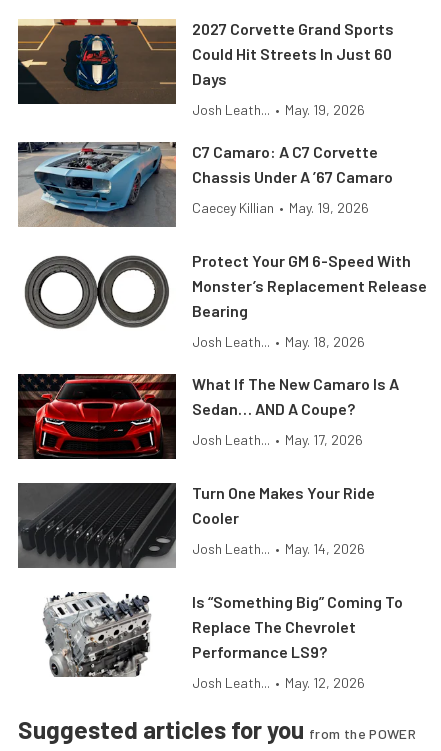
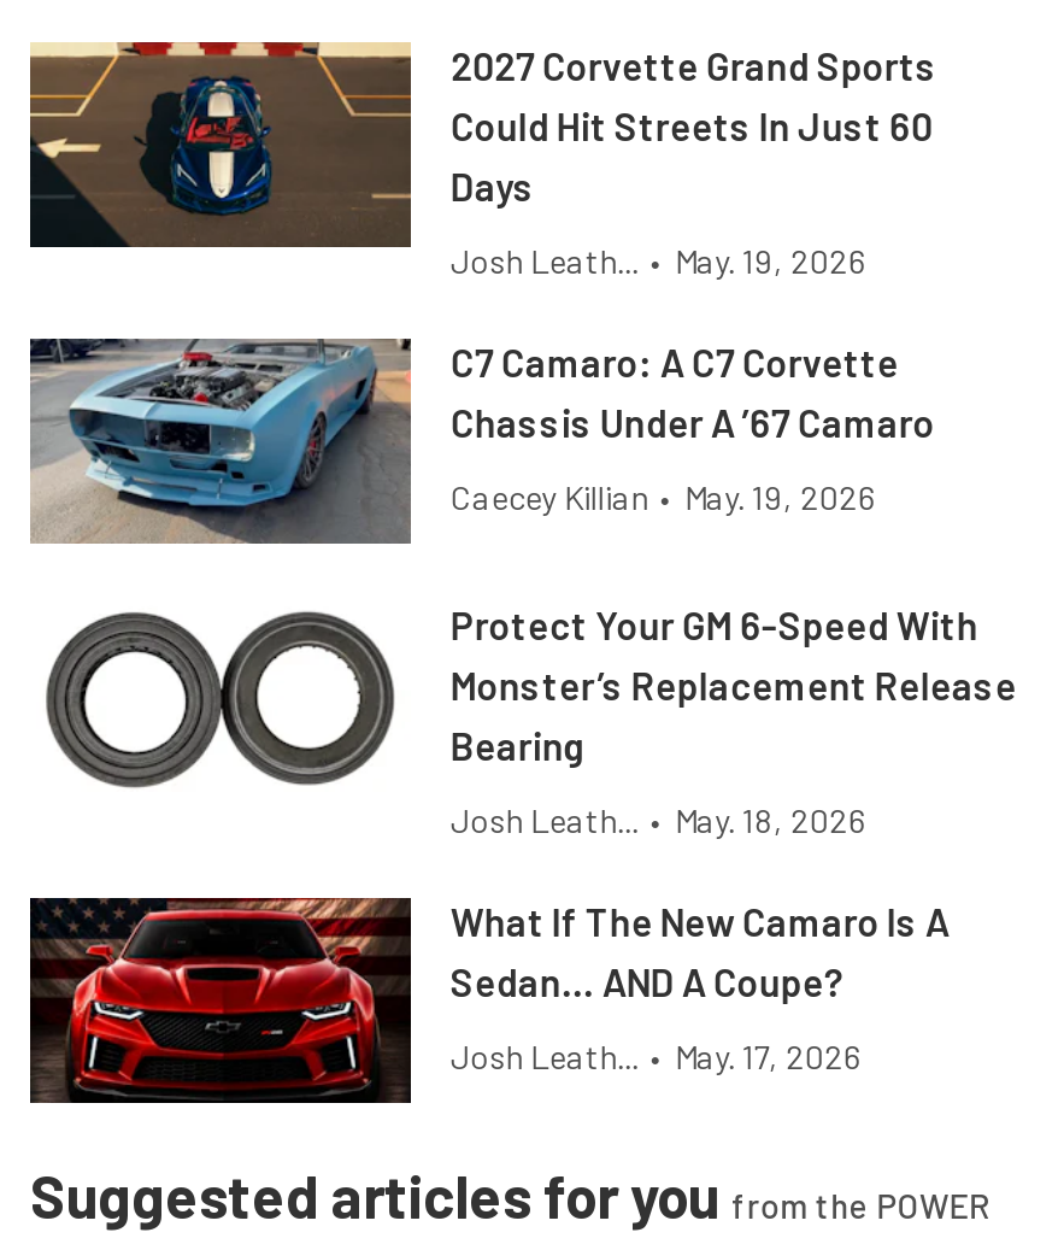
- [image]
- Turn One Makes Your Ride
- Cooler
- Josh Leath... • May. 14, 2026
- Is “Something Big” Coming To
- Replace The Chevrolet
- Performance LS9?
- Josh Leath... • May. 12, 2026

- [image]
